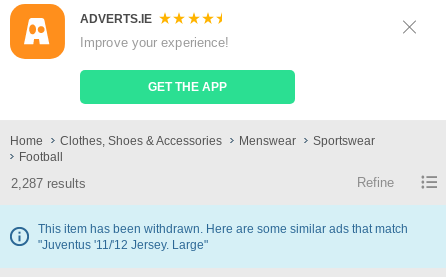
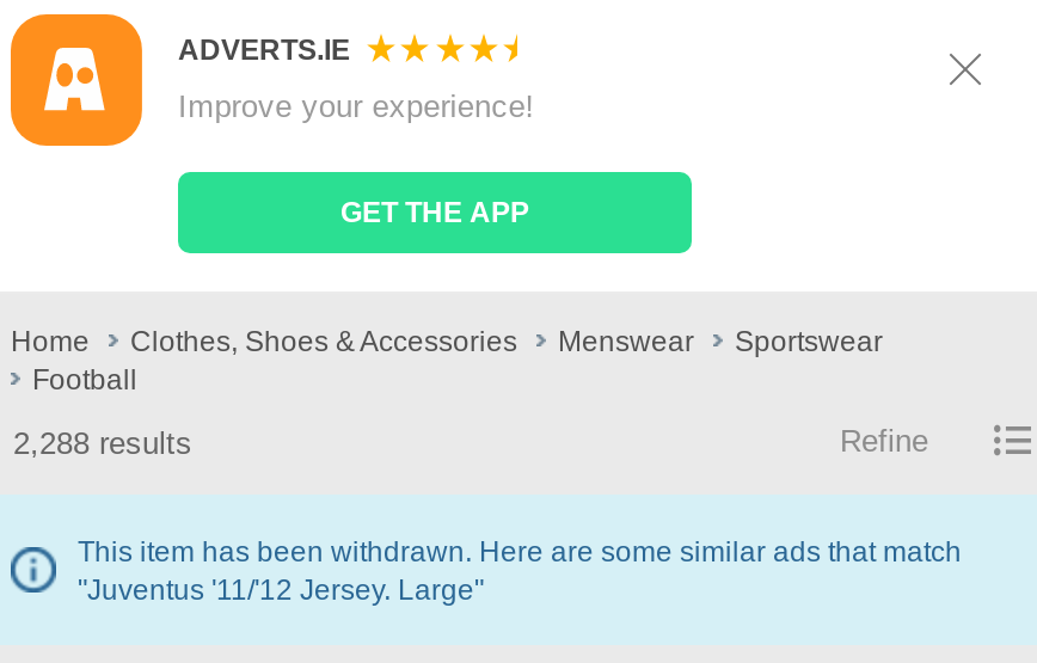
- 2,287 results
+ 2,288 results
